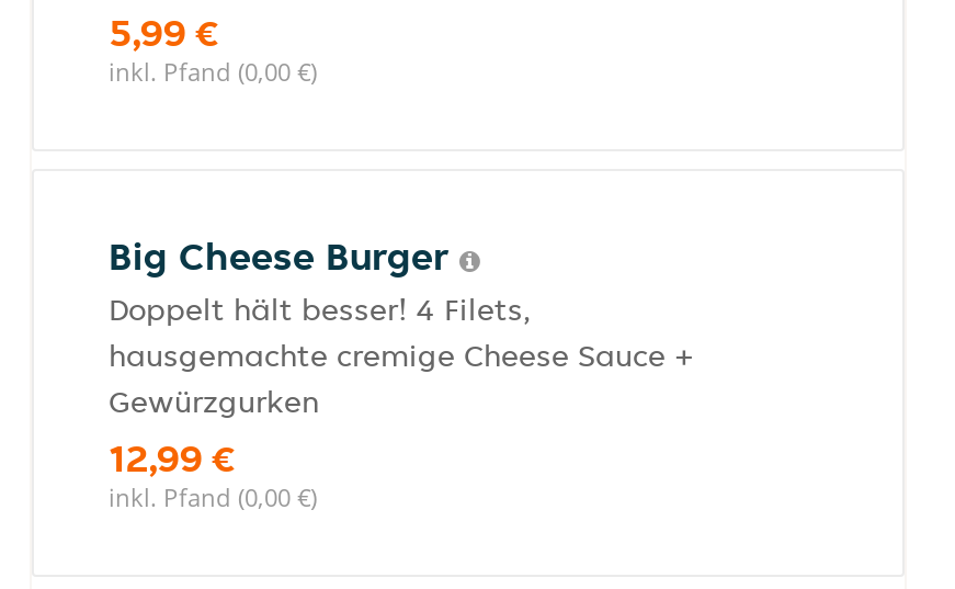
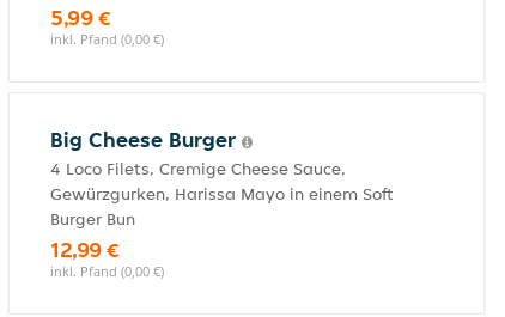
- Doppelt hält besser! 4 Filets,
- hausgemachte cremige Cheese Sauce +
- Gewürzgurken
+ 4 Loco Filets, Cremige Cheese Sauce,
+ Gewürzgurken, Harissa Mayo in einem Soft
+ Burger Bun
